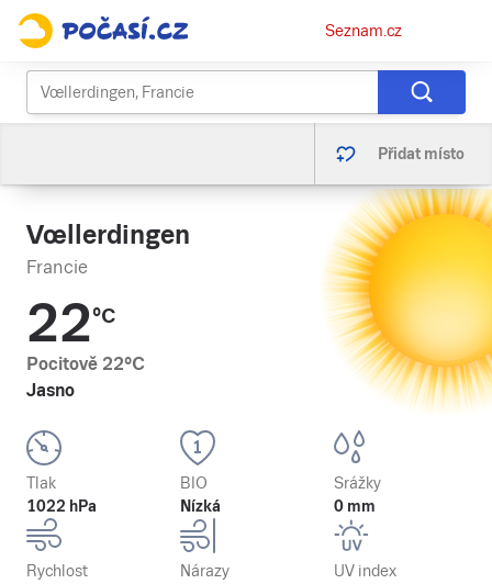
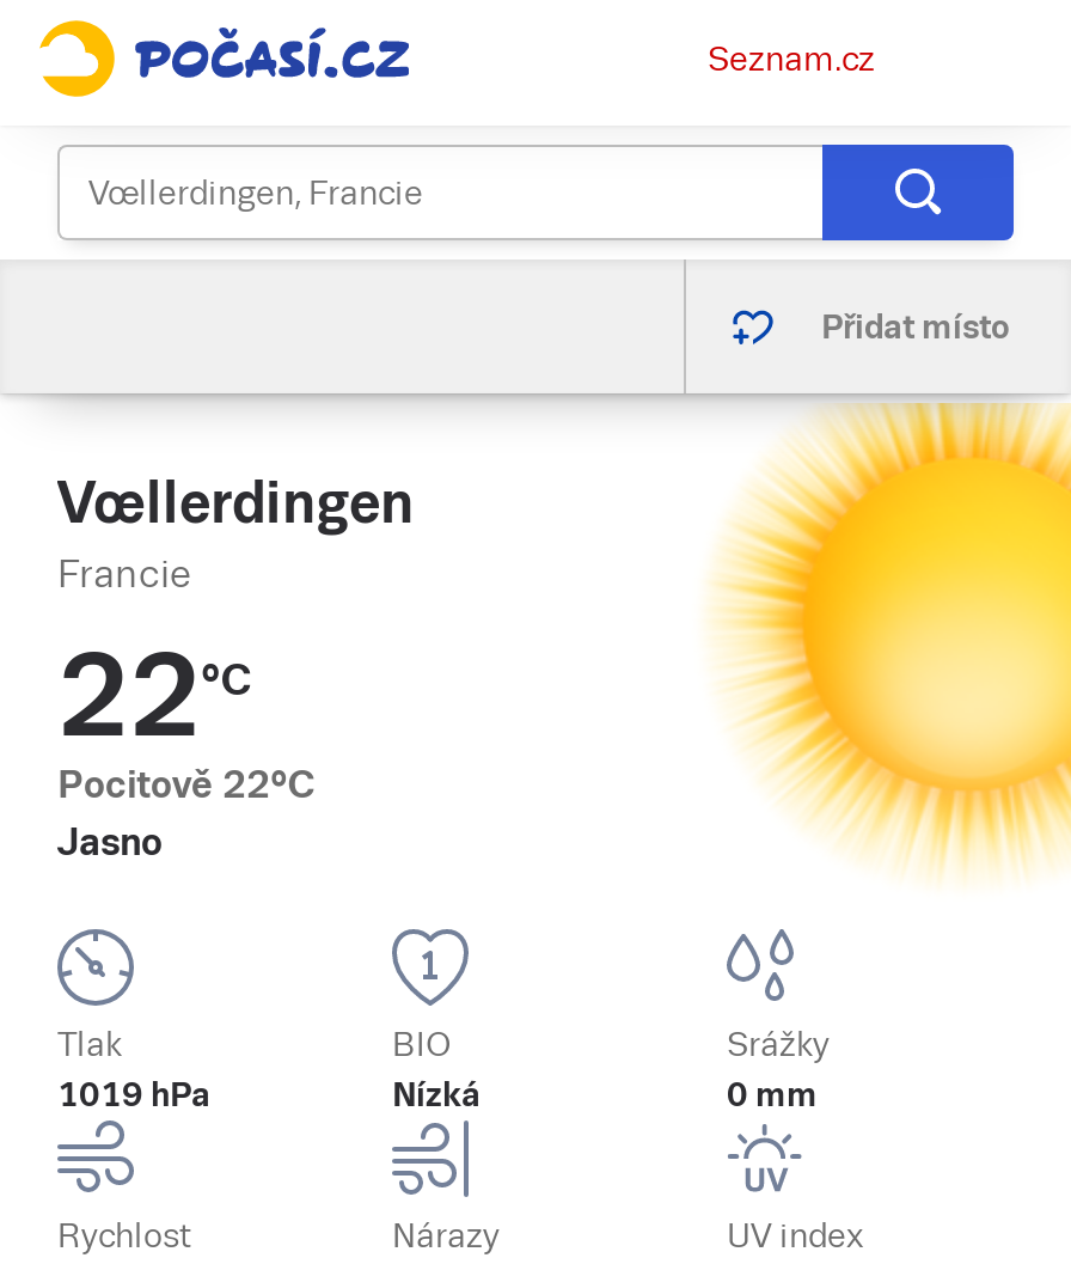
- 1022 hPa
+ 1019 hPa
